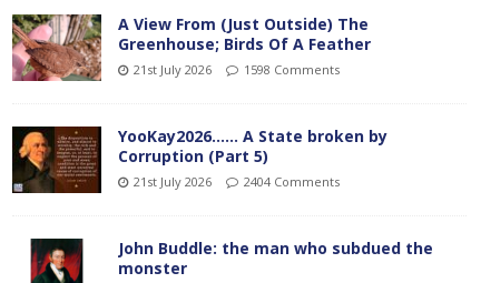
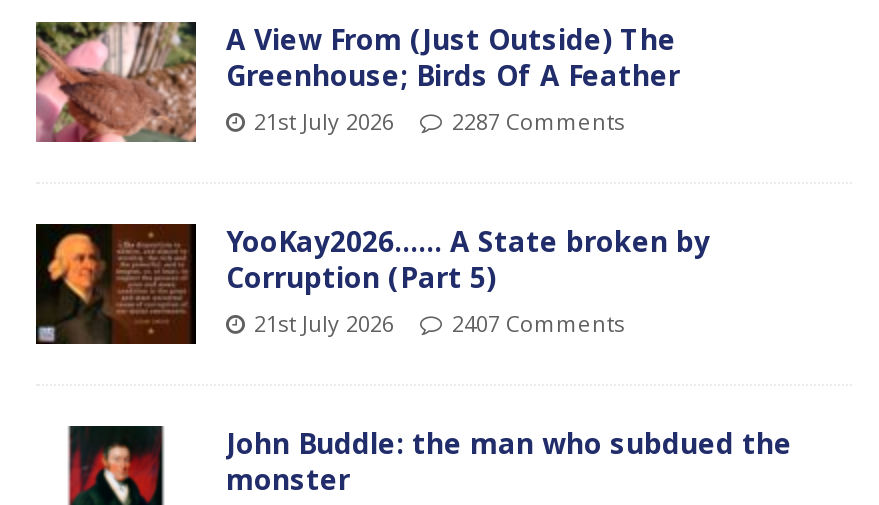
- 21st July 2026 1598 Comments
+ 21st July 2026 2287 Comments

- 21st July 2026 2404 Comments
+ 21st July 2026 2407 Comments
